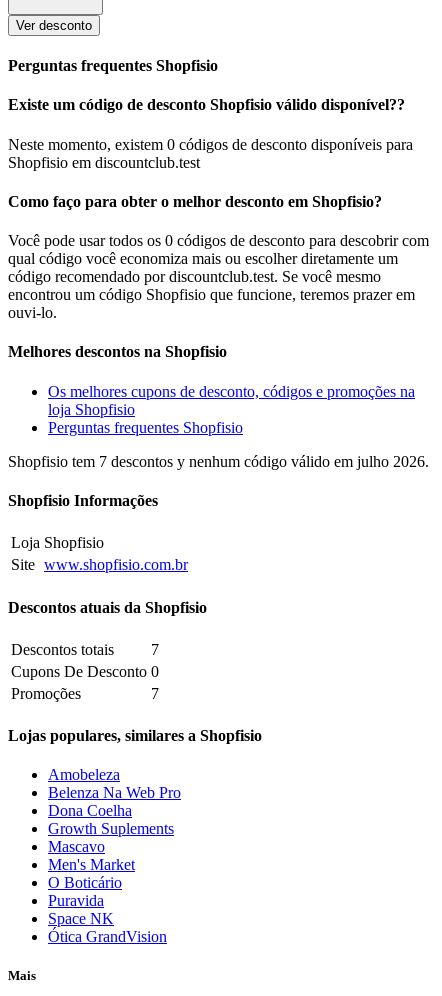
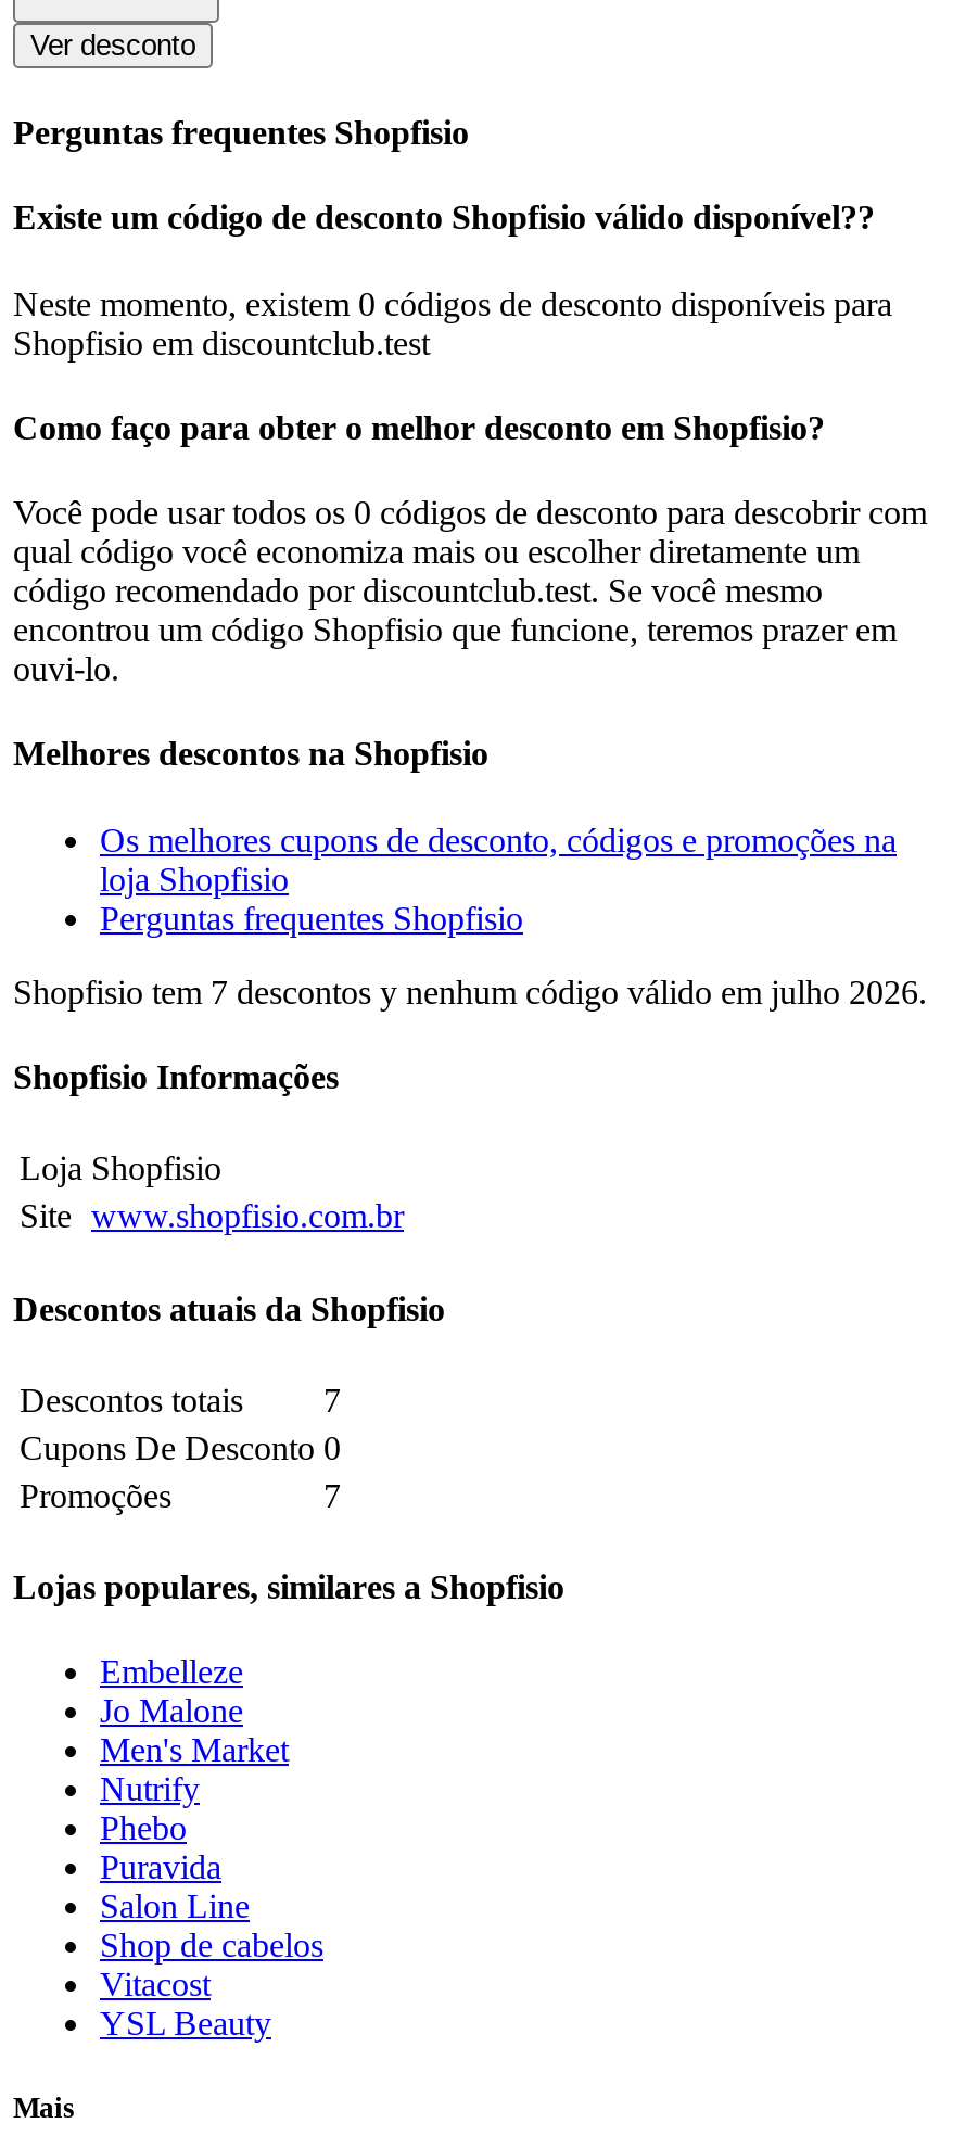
- Amobeleza
- Belenza Na Web Pro
- Dona Coelha
- Growth Suplements
- Mascavo
+ Embelleze
+ Jo Malone

moved up: Men's Market

- O Boticário
+ Nutrify
+ Phebo

moved up: Puravida

- Space NK
- Ótica GrandVision
+ Salon Line
+ Shop de cabelos
+ Vitacost
+ YSL Beauty
